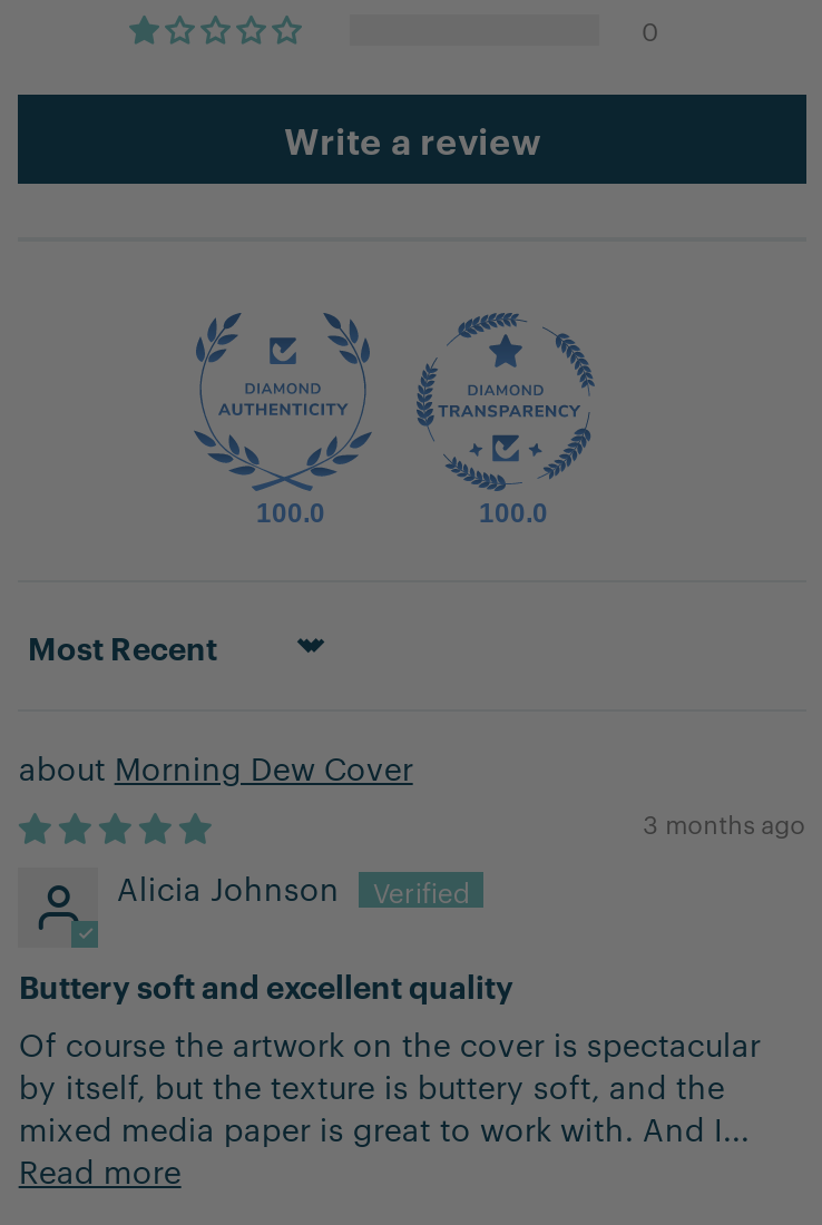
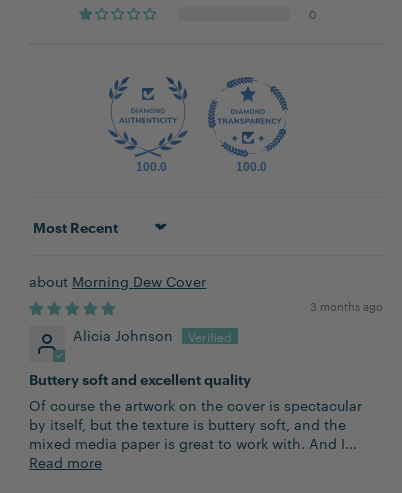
- Write a review
